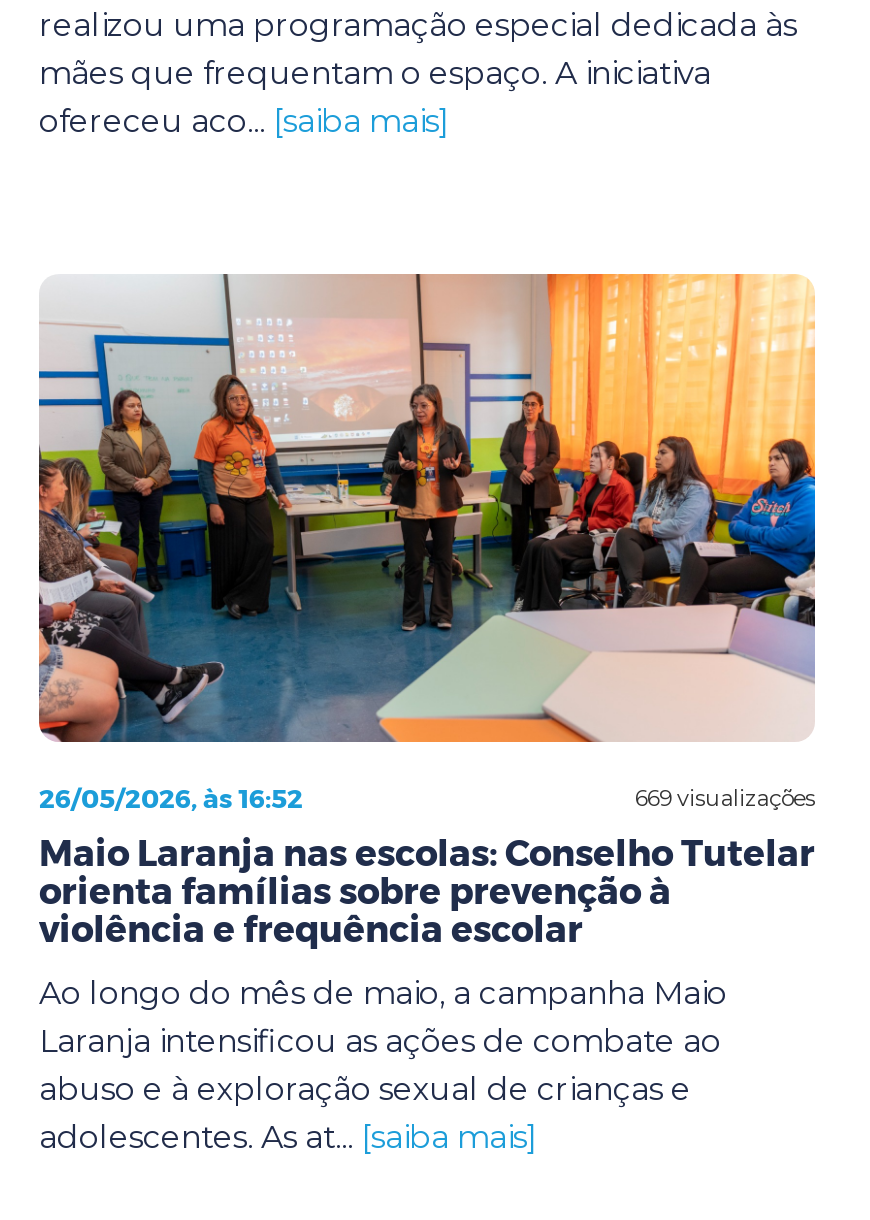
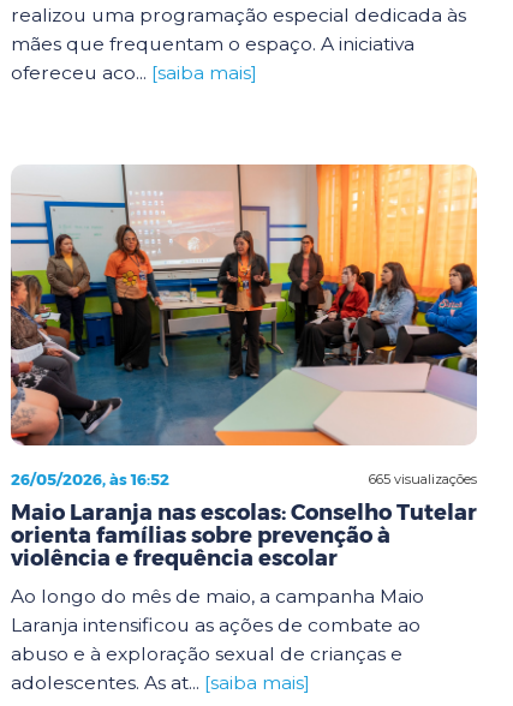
- 669 visualizações
+ 665 visualizações
